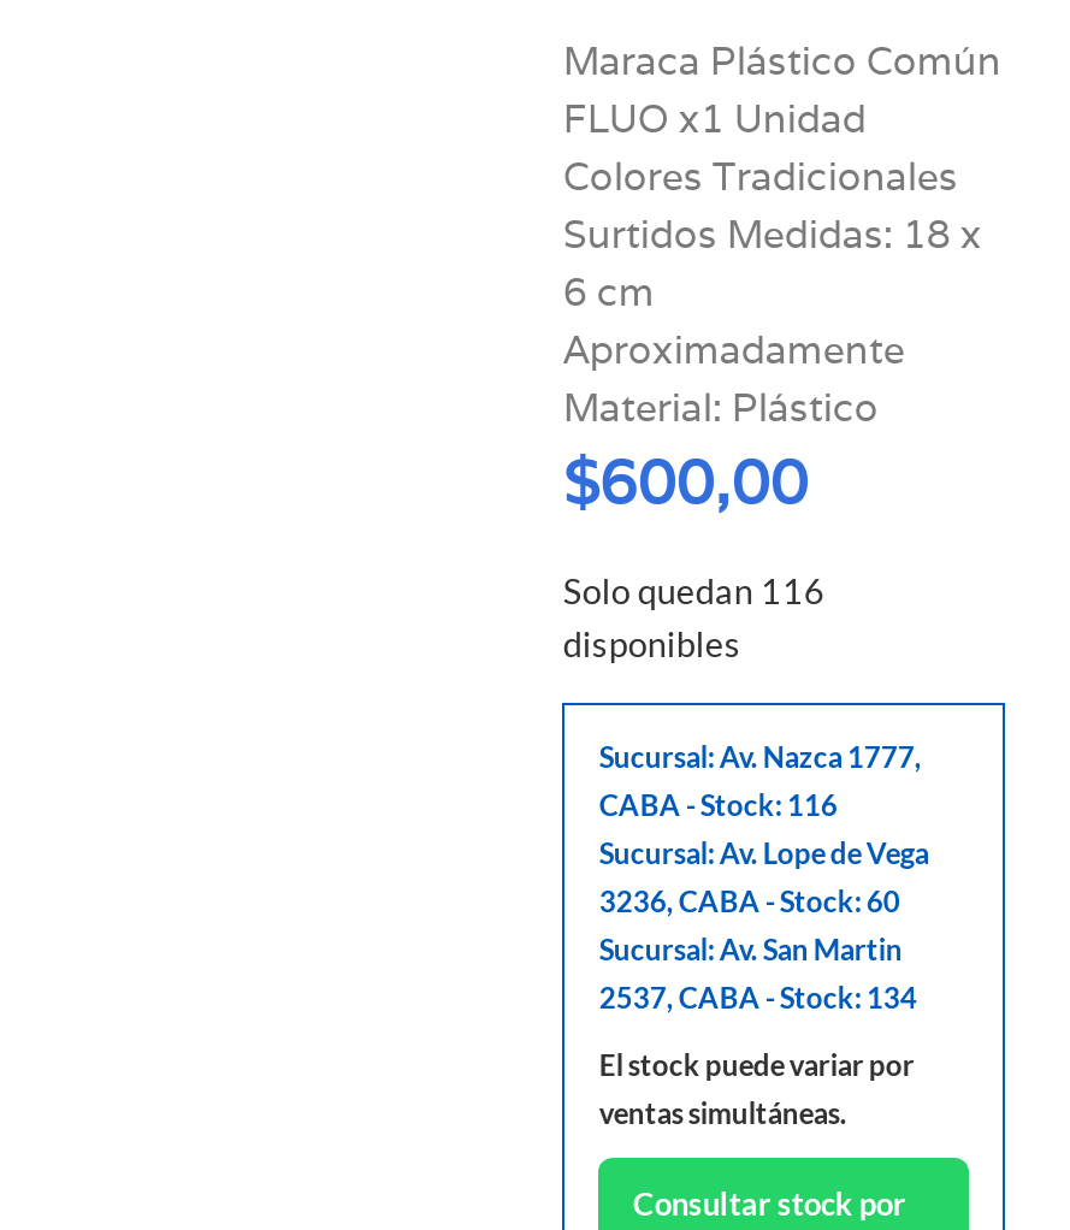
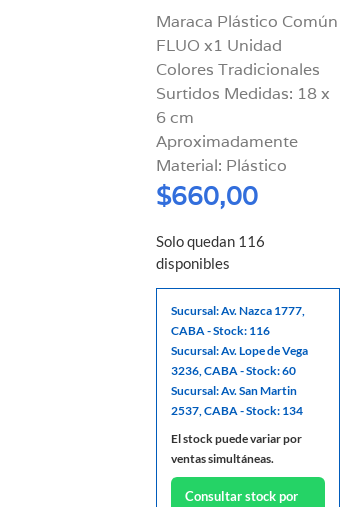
- $600,00
+ $660,00
